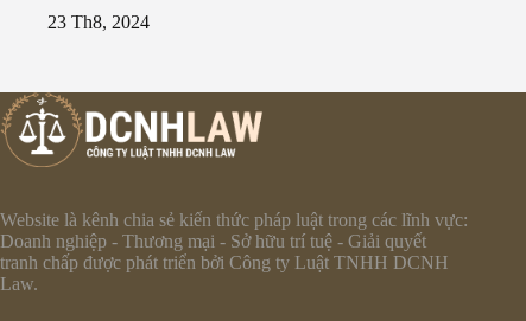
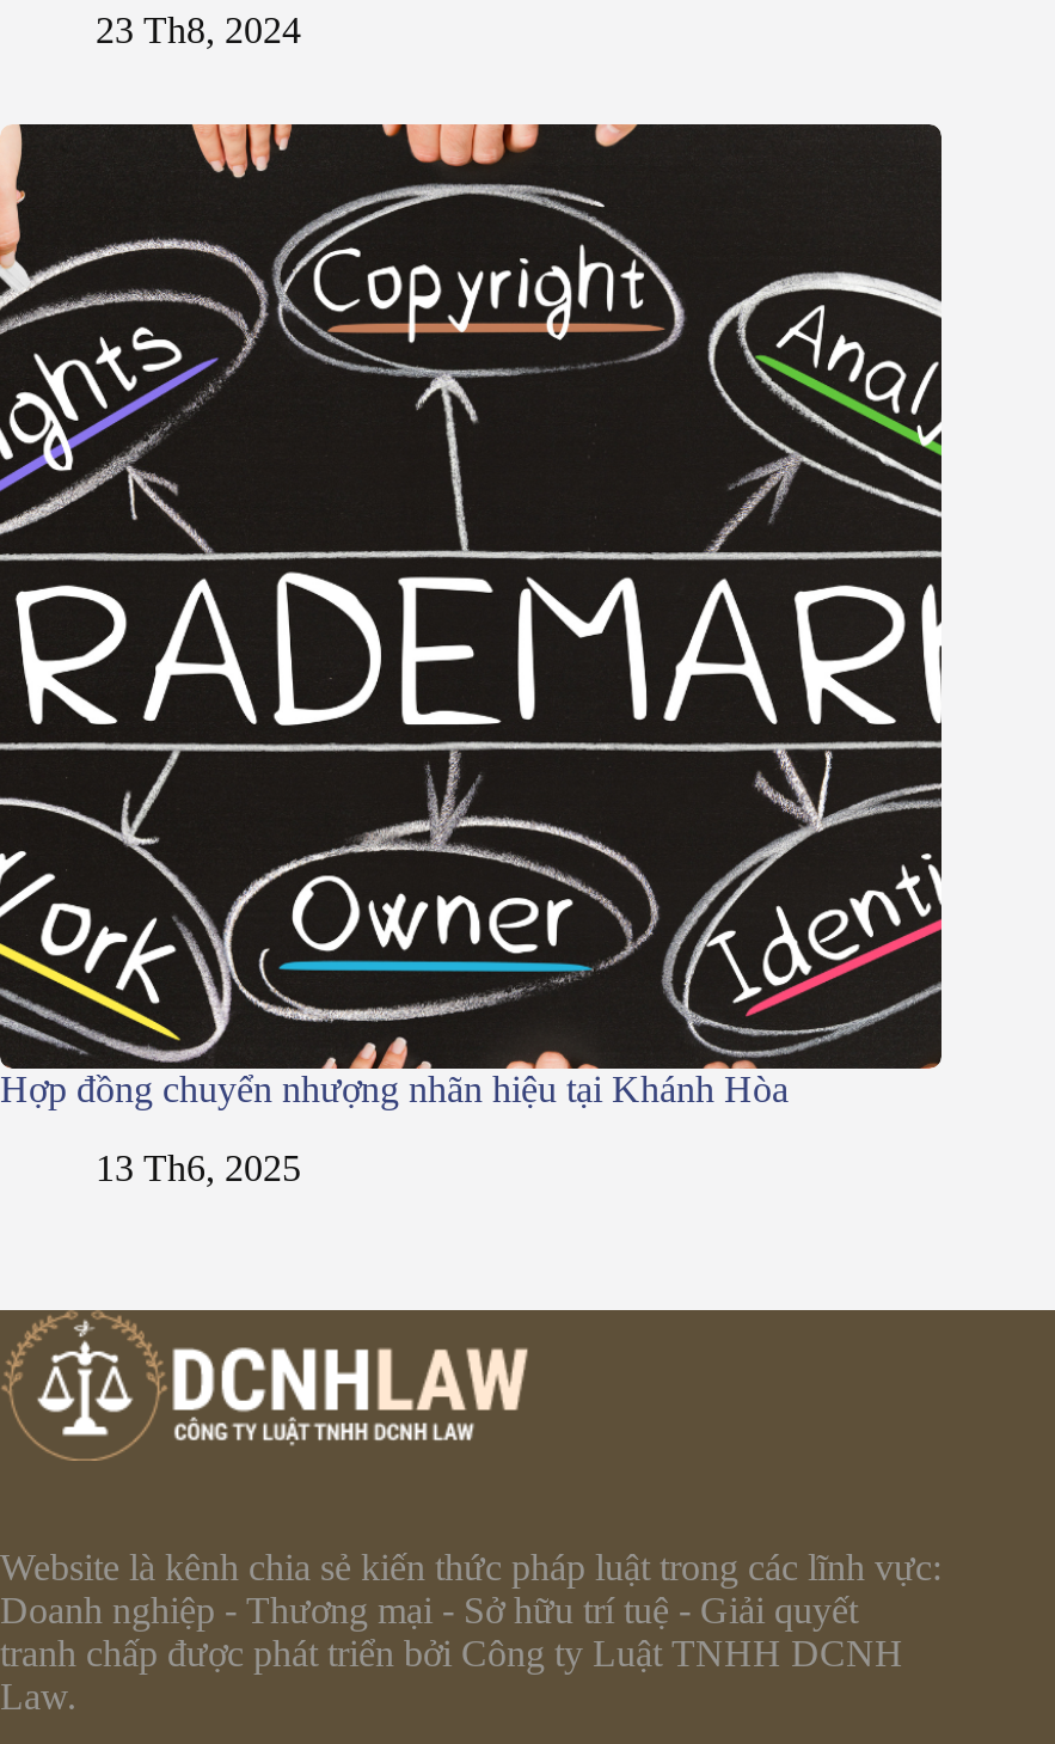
+ [image]
+ Hợp đồng chuyển nhượng nhãn hiệu tại Khánh Hòa
+ 13 Th6, 2025
